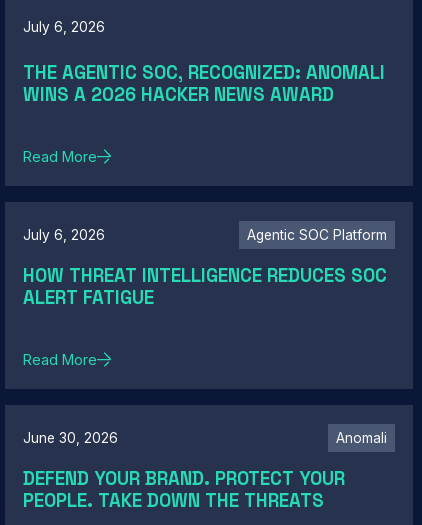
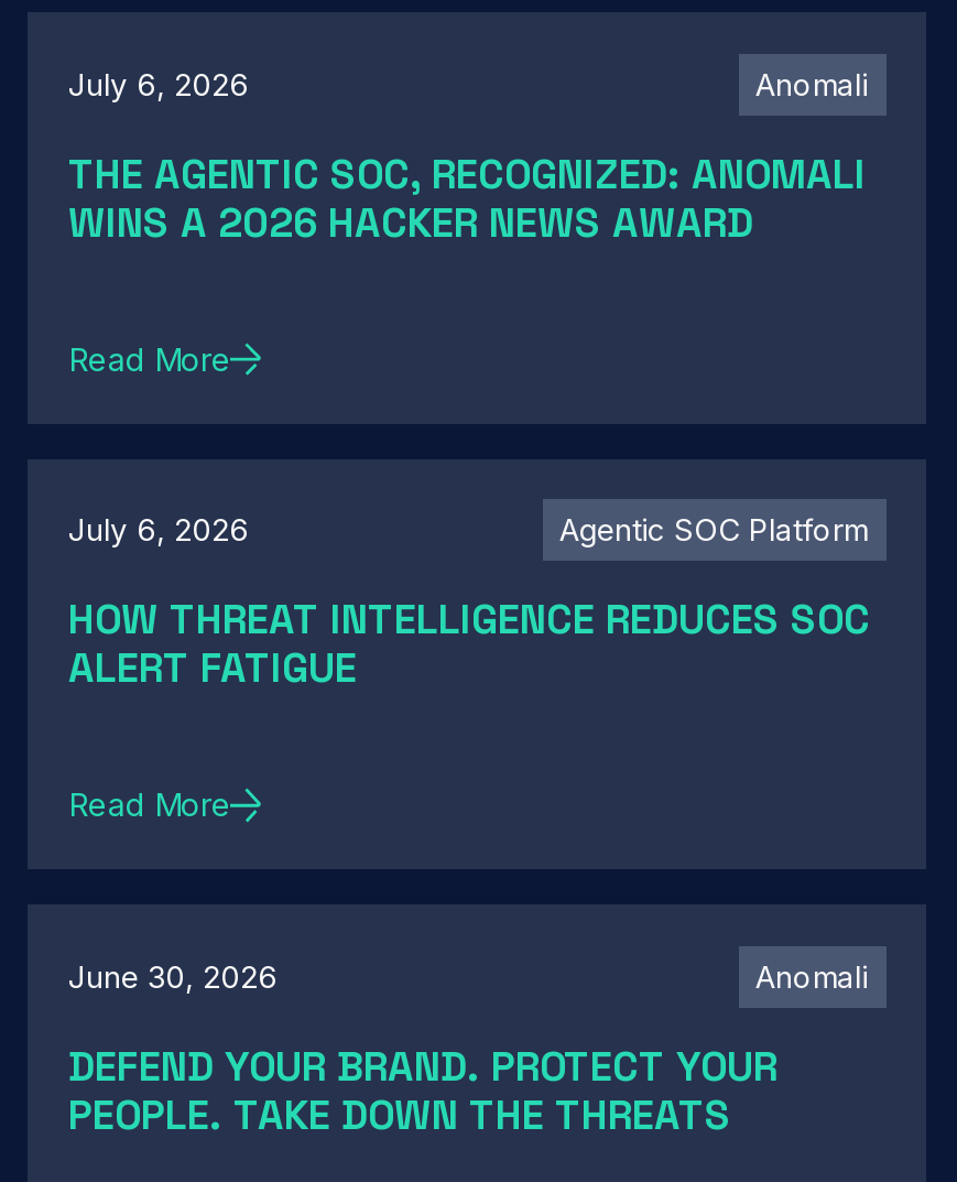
+ Anomali
